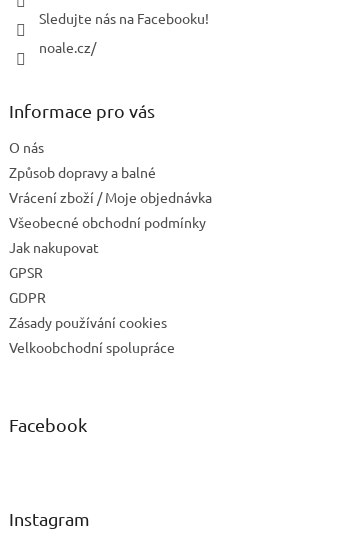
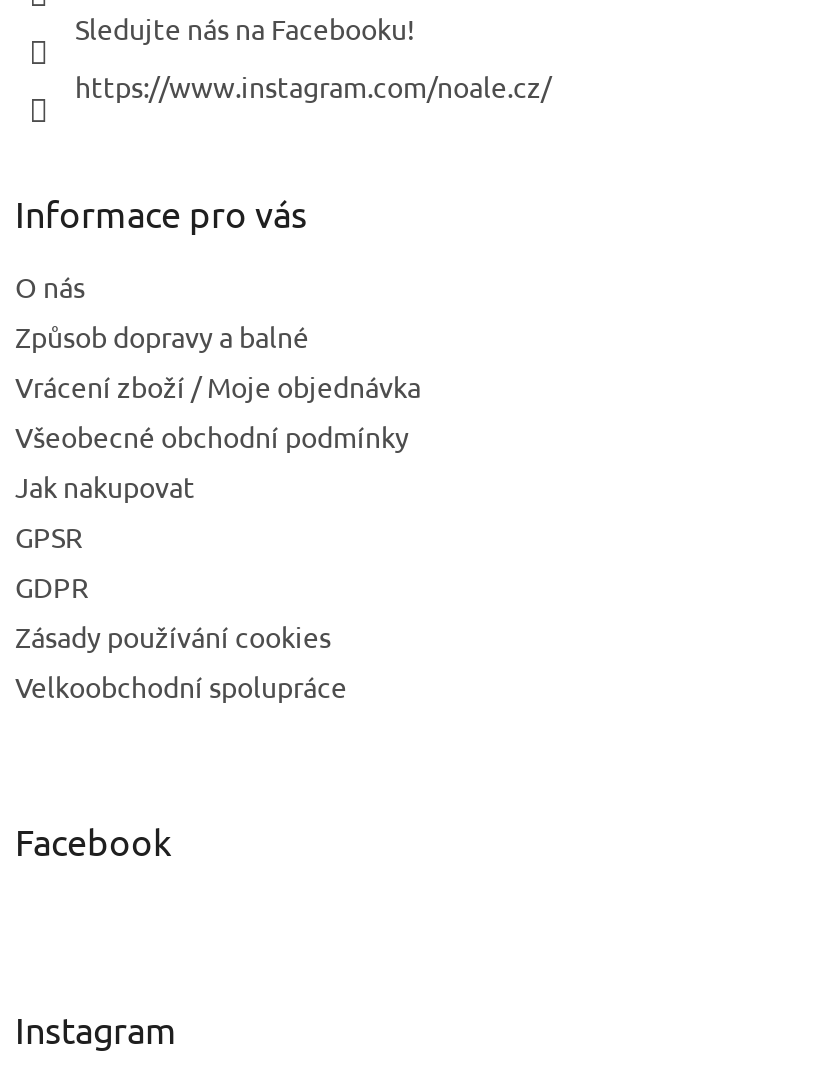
- noale.cz/
+ https://www.instagram.com/noale.cz/
